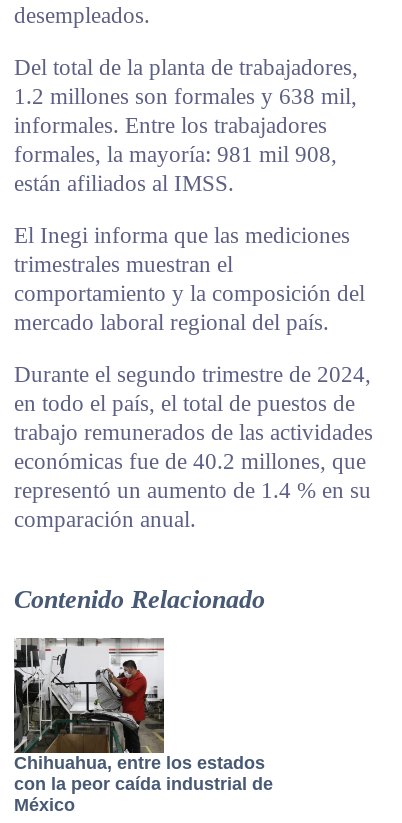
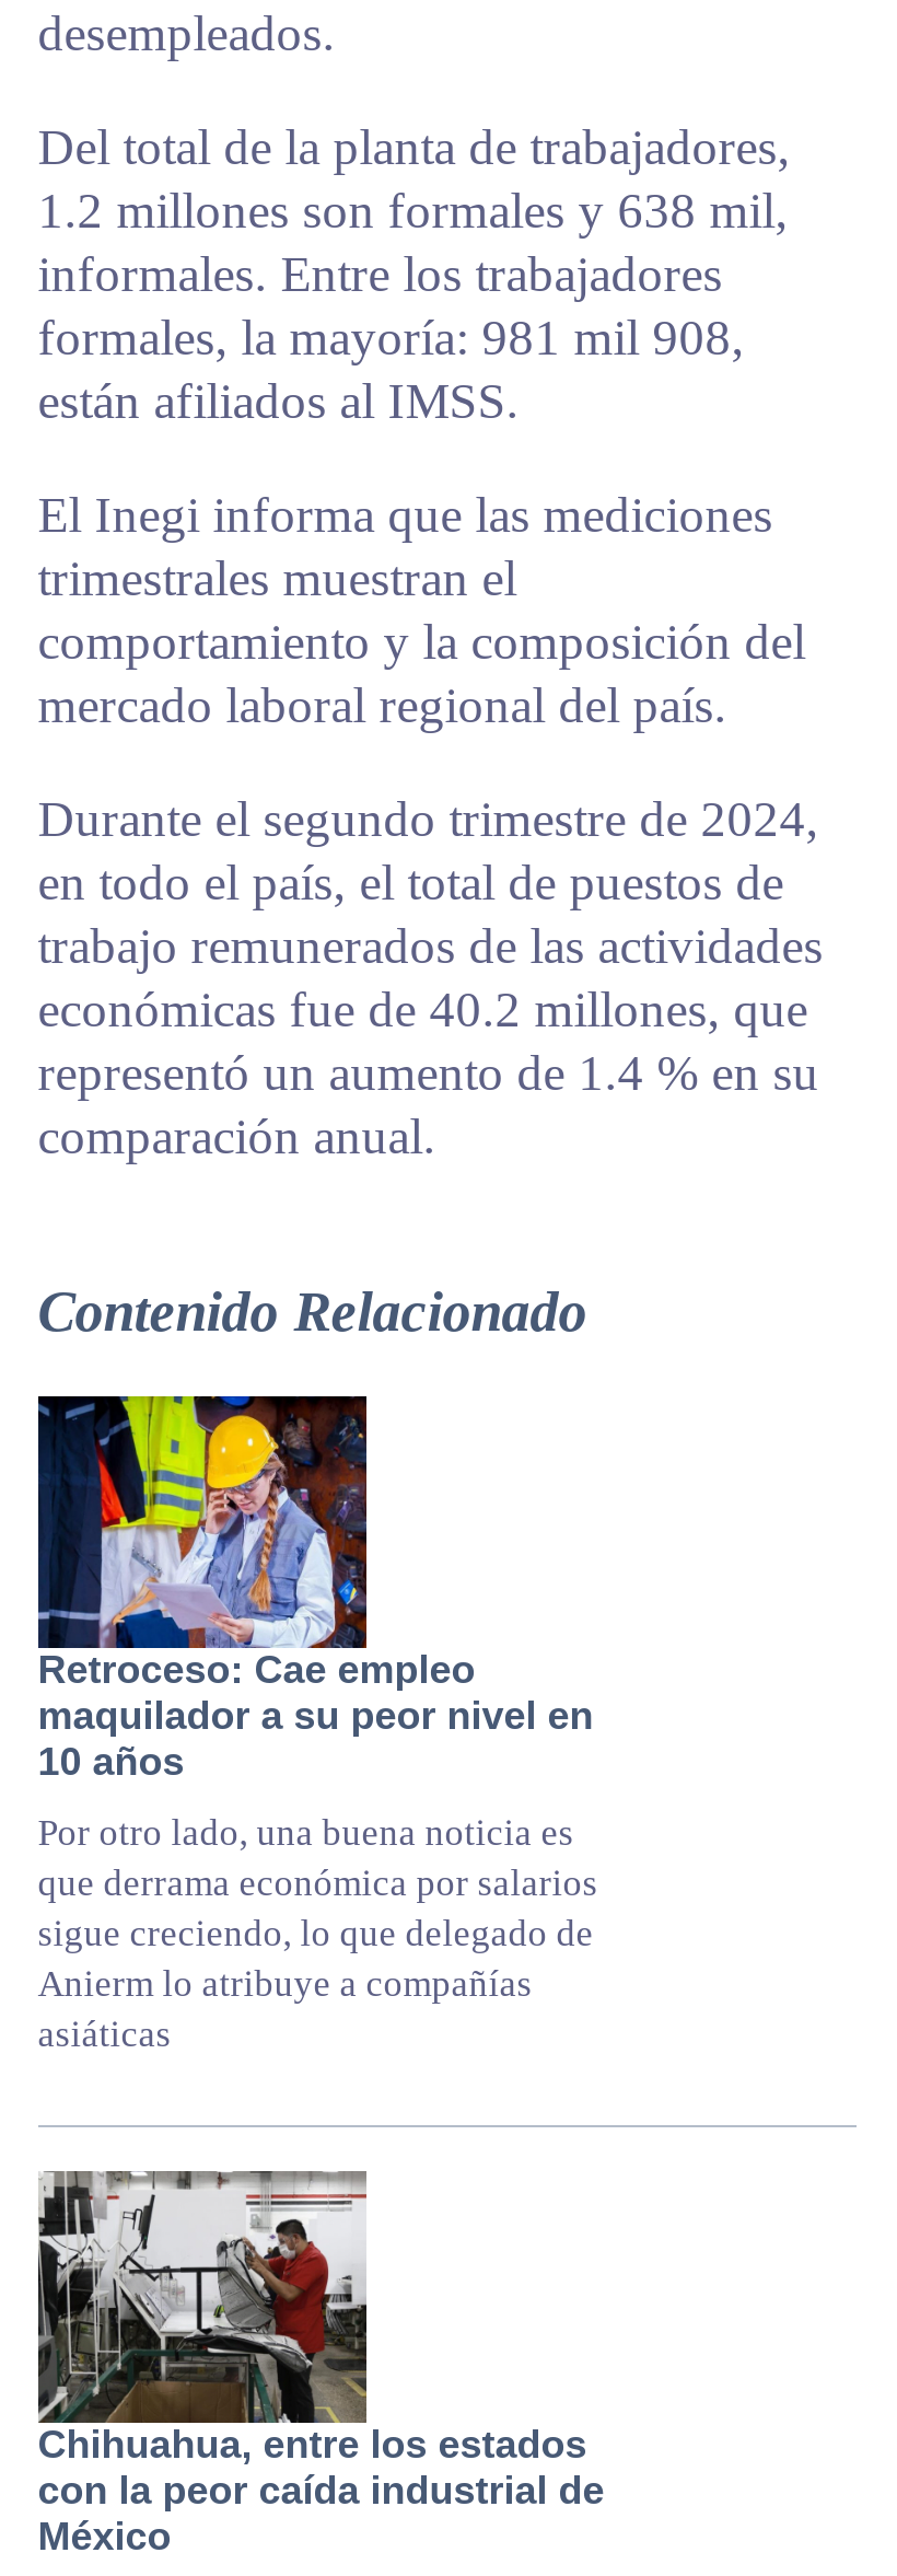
+ [image]
+ Retroceso: Cae empleo
+ maquilador a su peor nivel en
+ 10 años
+ Por otro lado, una buena noticia es
+ que derrama económica por salarios
+ sigue creciendo, lo que delegado de
+ Anierm lo atribuye a compañías
+ asiáticas
